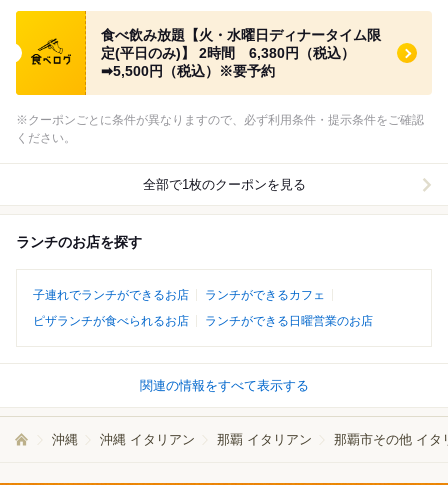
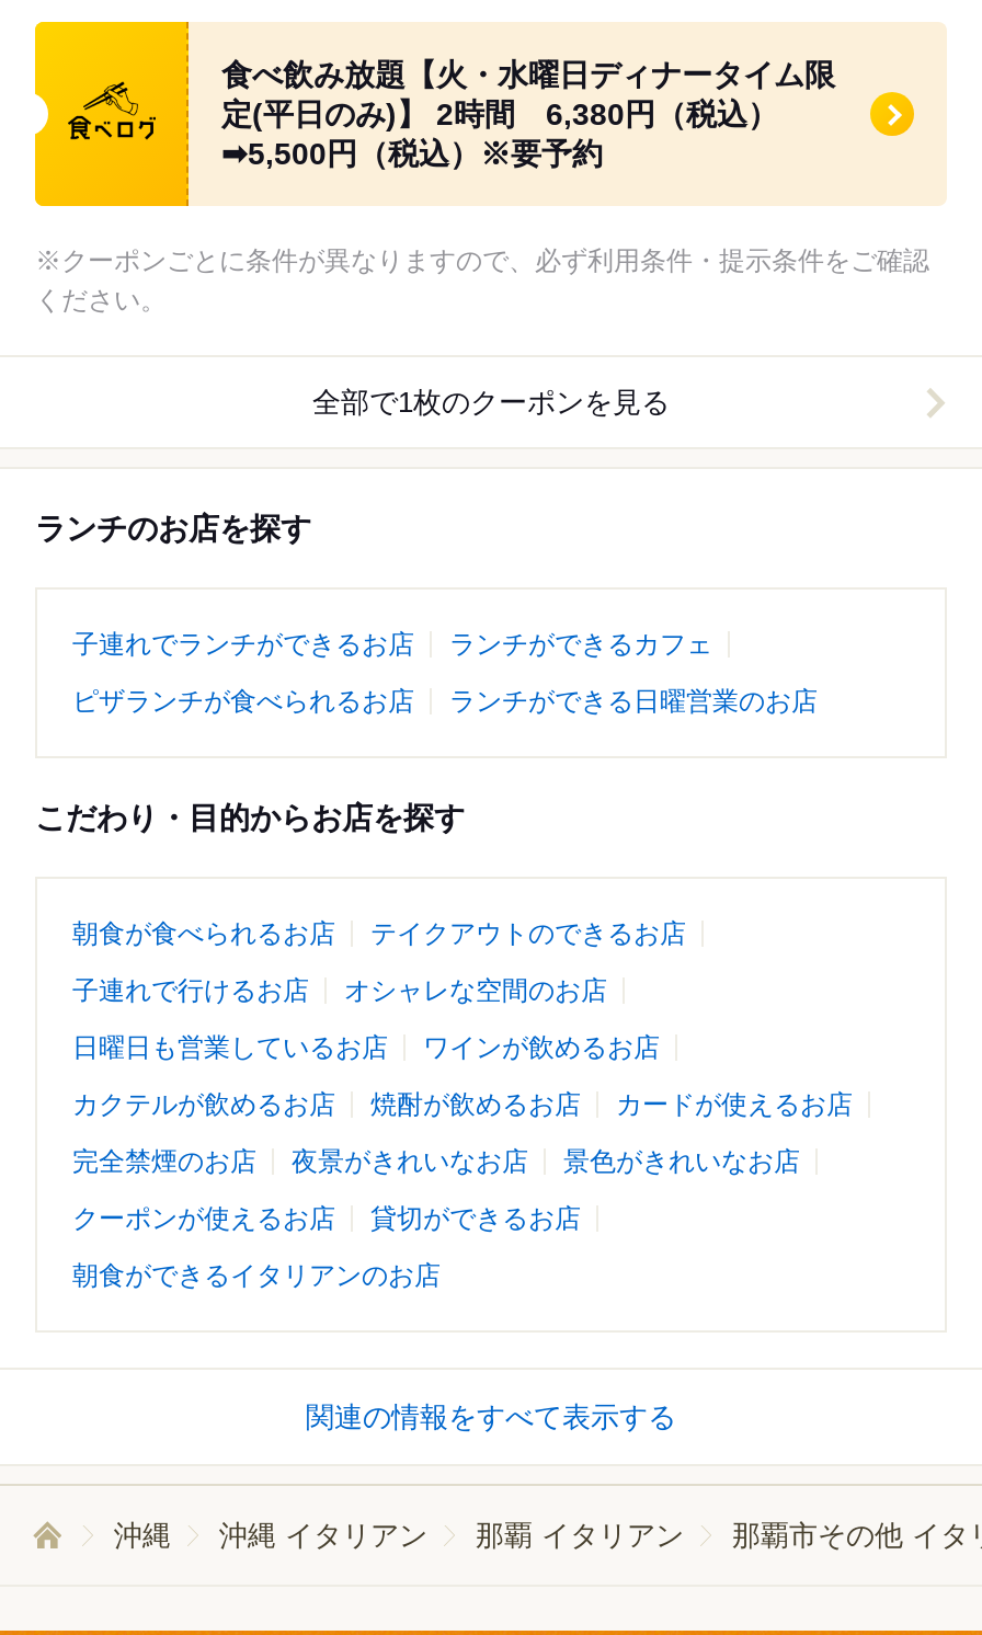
+ こだわり・目的からお店を探す
+ 朝食が食べられるお店
+ テイクアウトのできるお店
+ 子連れで行けるお店
+ オシャレな空間のお店
+ 日曜日も営業しているお店
+ ワインが飲めるお店
+ カクテルが飲めるお店
+ 焼酎が飲めるお店
+ カードが使えるお店
+ 完全禁煙のお店
+ 夜景がきれいなお店
+ 景色がきれいなお店
+ クーポンが使えるお店
+ 貸切ができるお店
+ 朝食ができるイタリアンのお店
